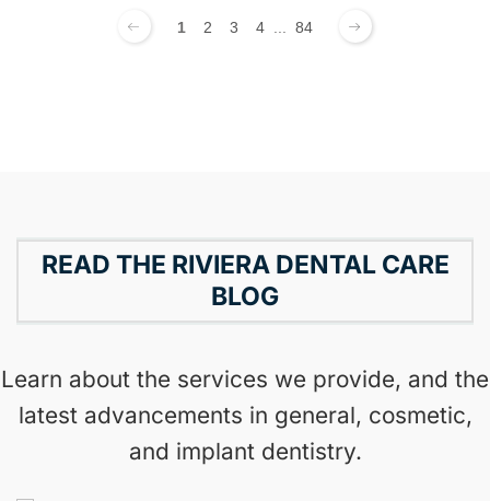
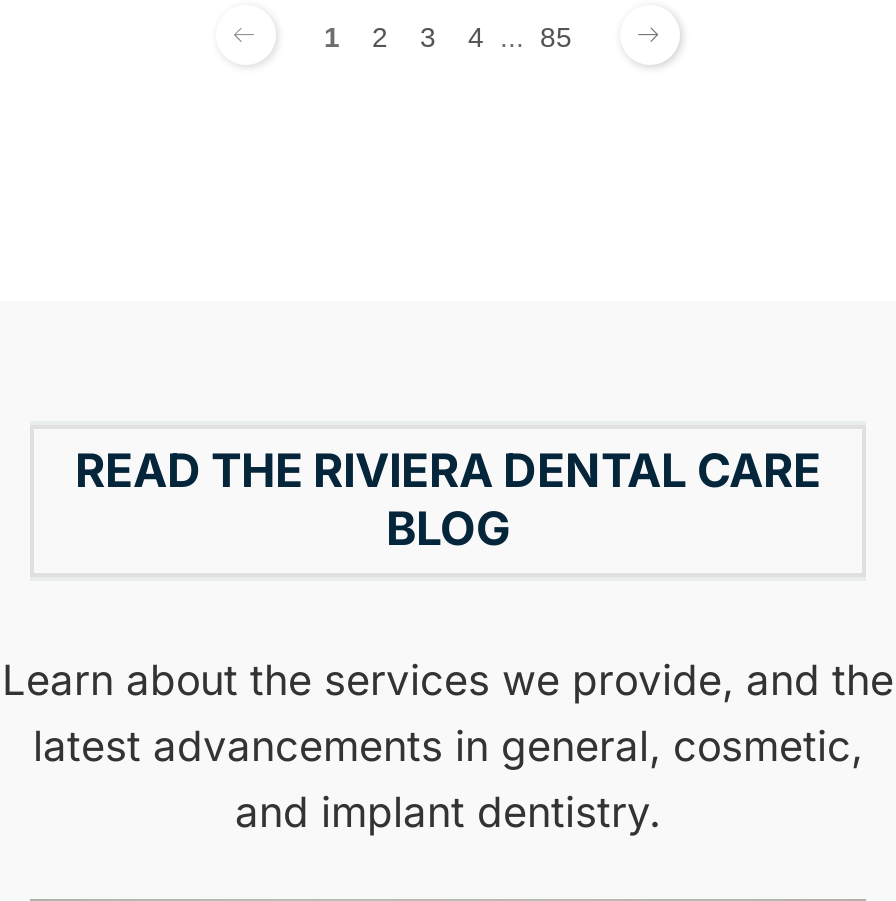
- 1 2 3 4 ... 84
+ 1 2 3 4 ... 85
